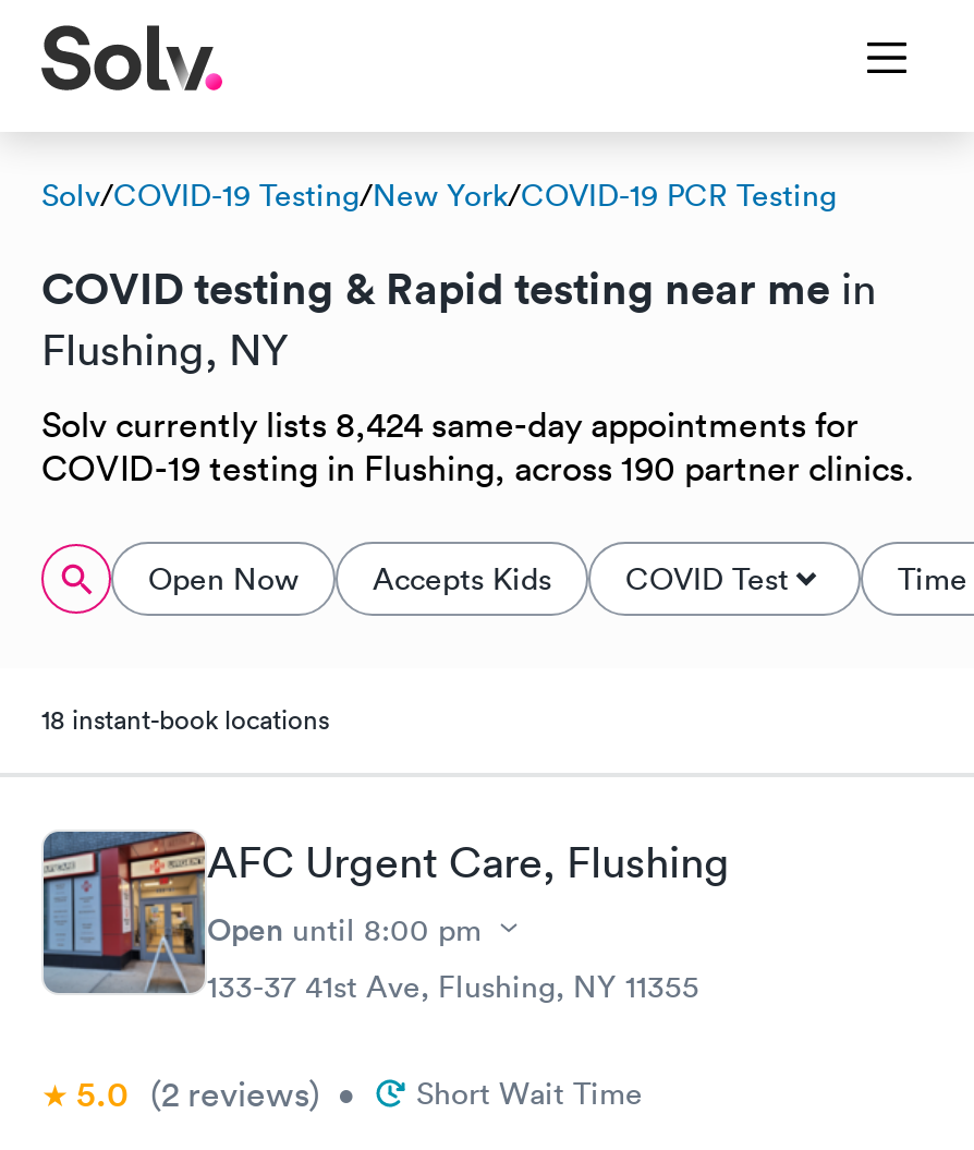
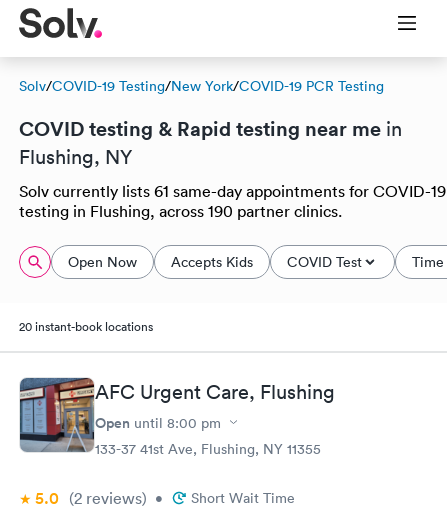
- Solv currently lists 8,424 same-day appointments for
- COVID-19 testing in Flushing, across 190 partner clinics.
+ Solv currently lists 61 same-day appointments for COVID-19
+ testing in Flushing, across 190 partner clinics.

- 18 instant-book locations
+ 20 instant-book locations
